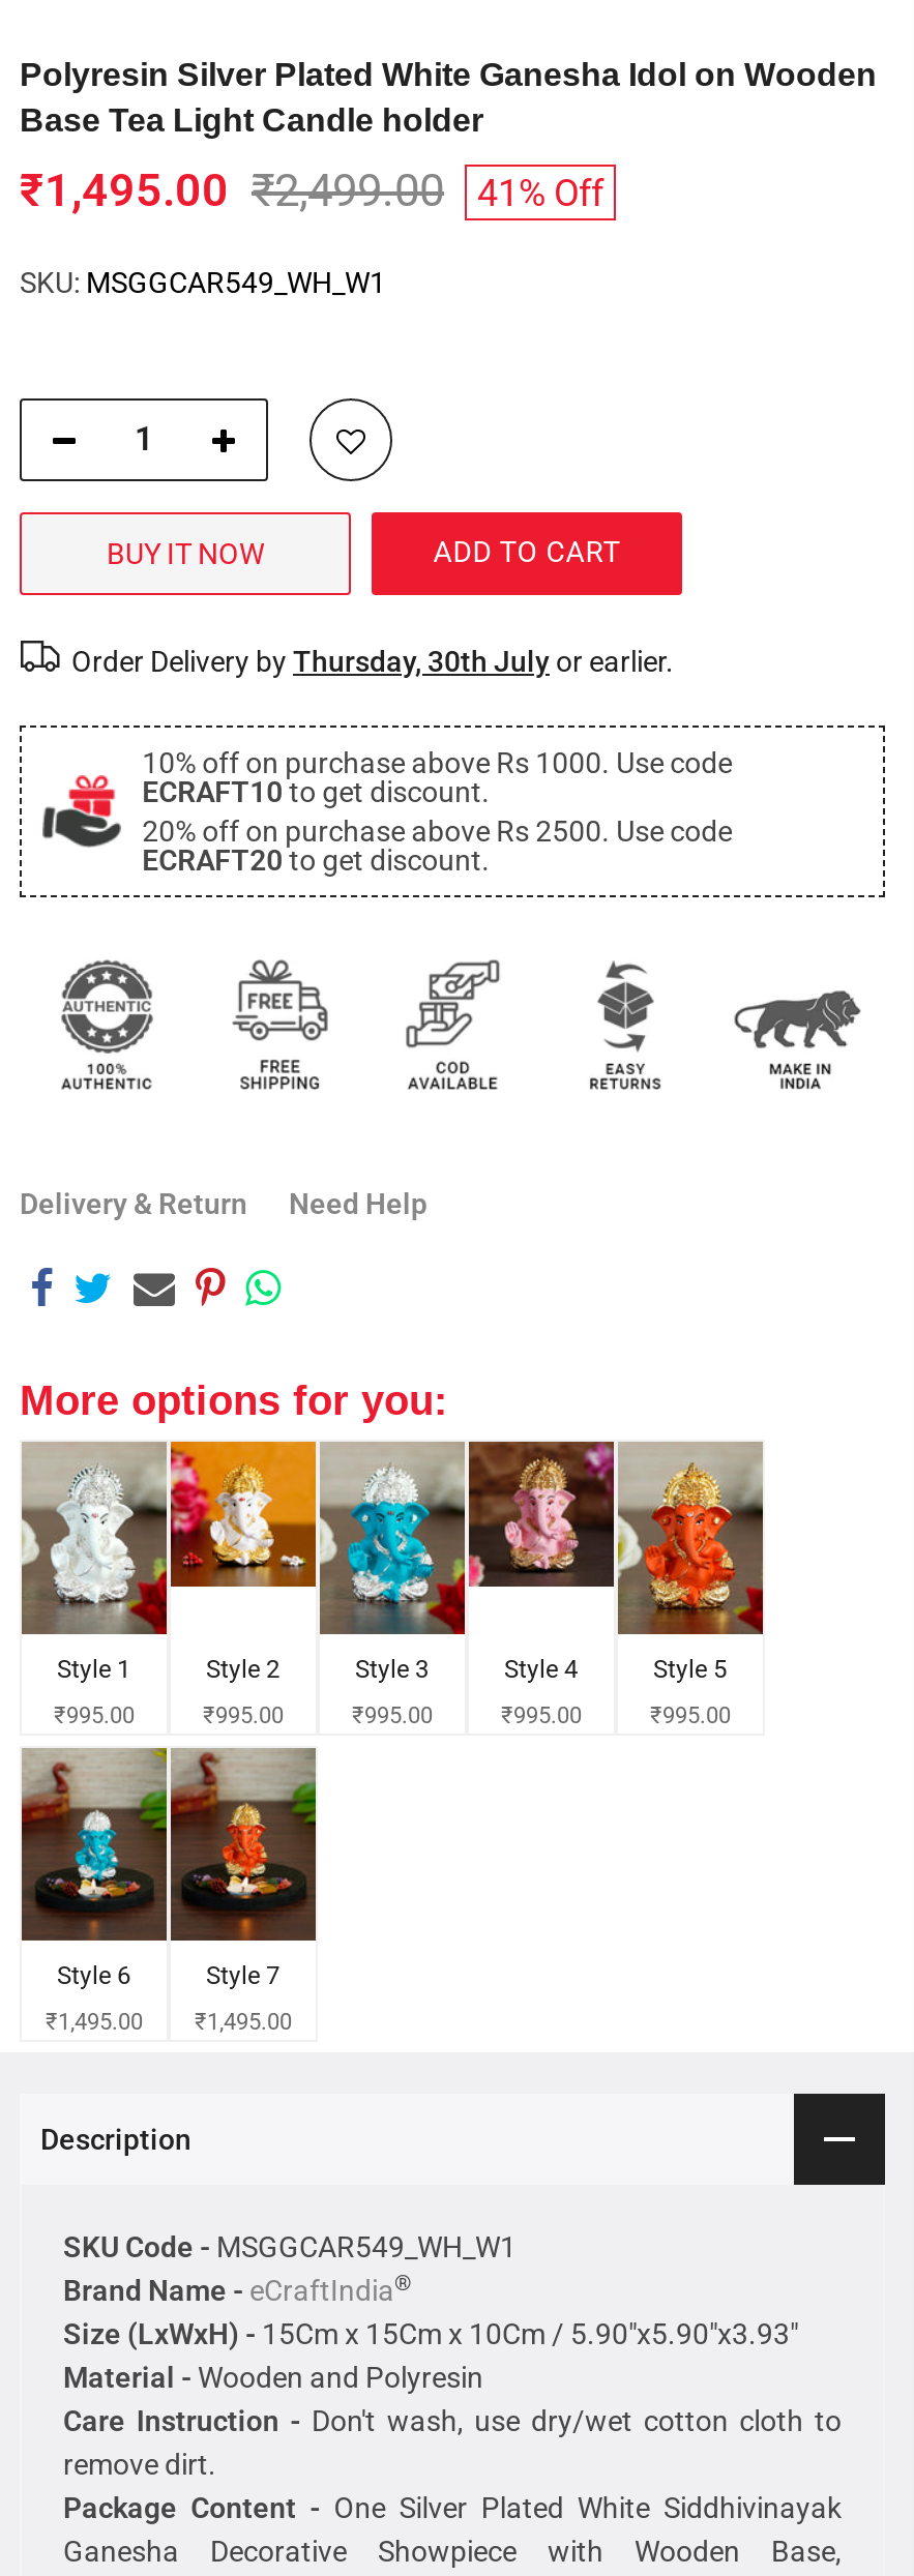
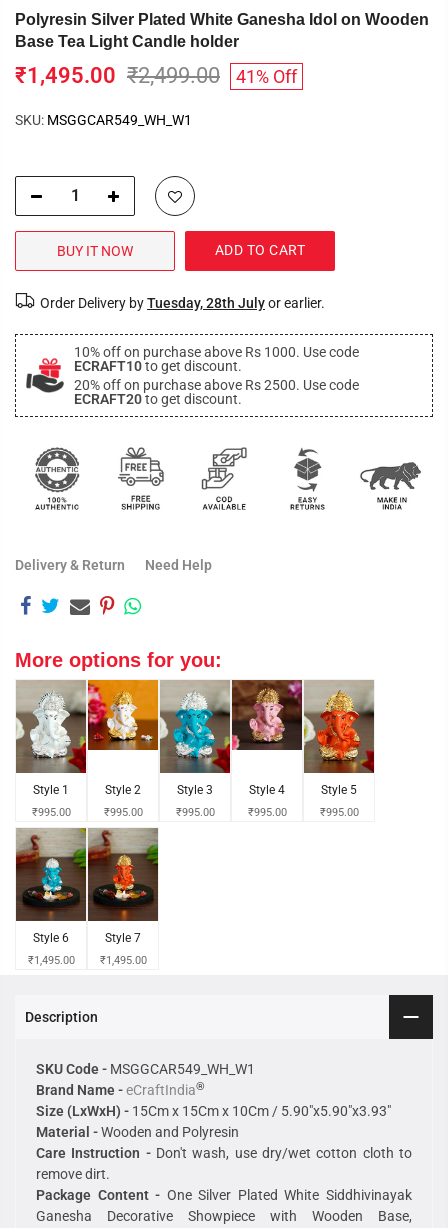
- Order Delivery by Thursday, 30th July or earlier.
+ Order Delivery by Tuesday, 28th July or earlier.
